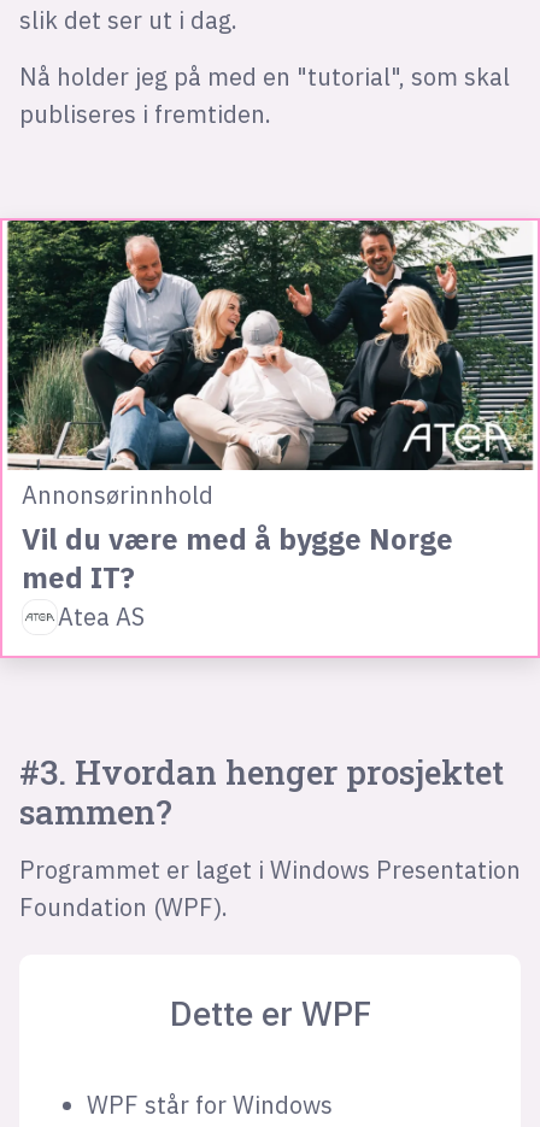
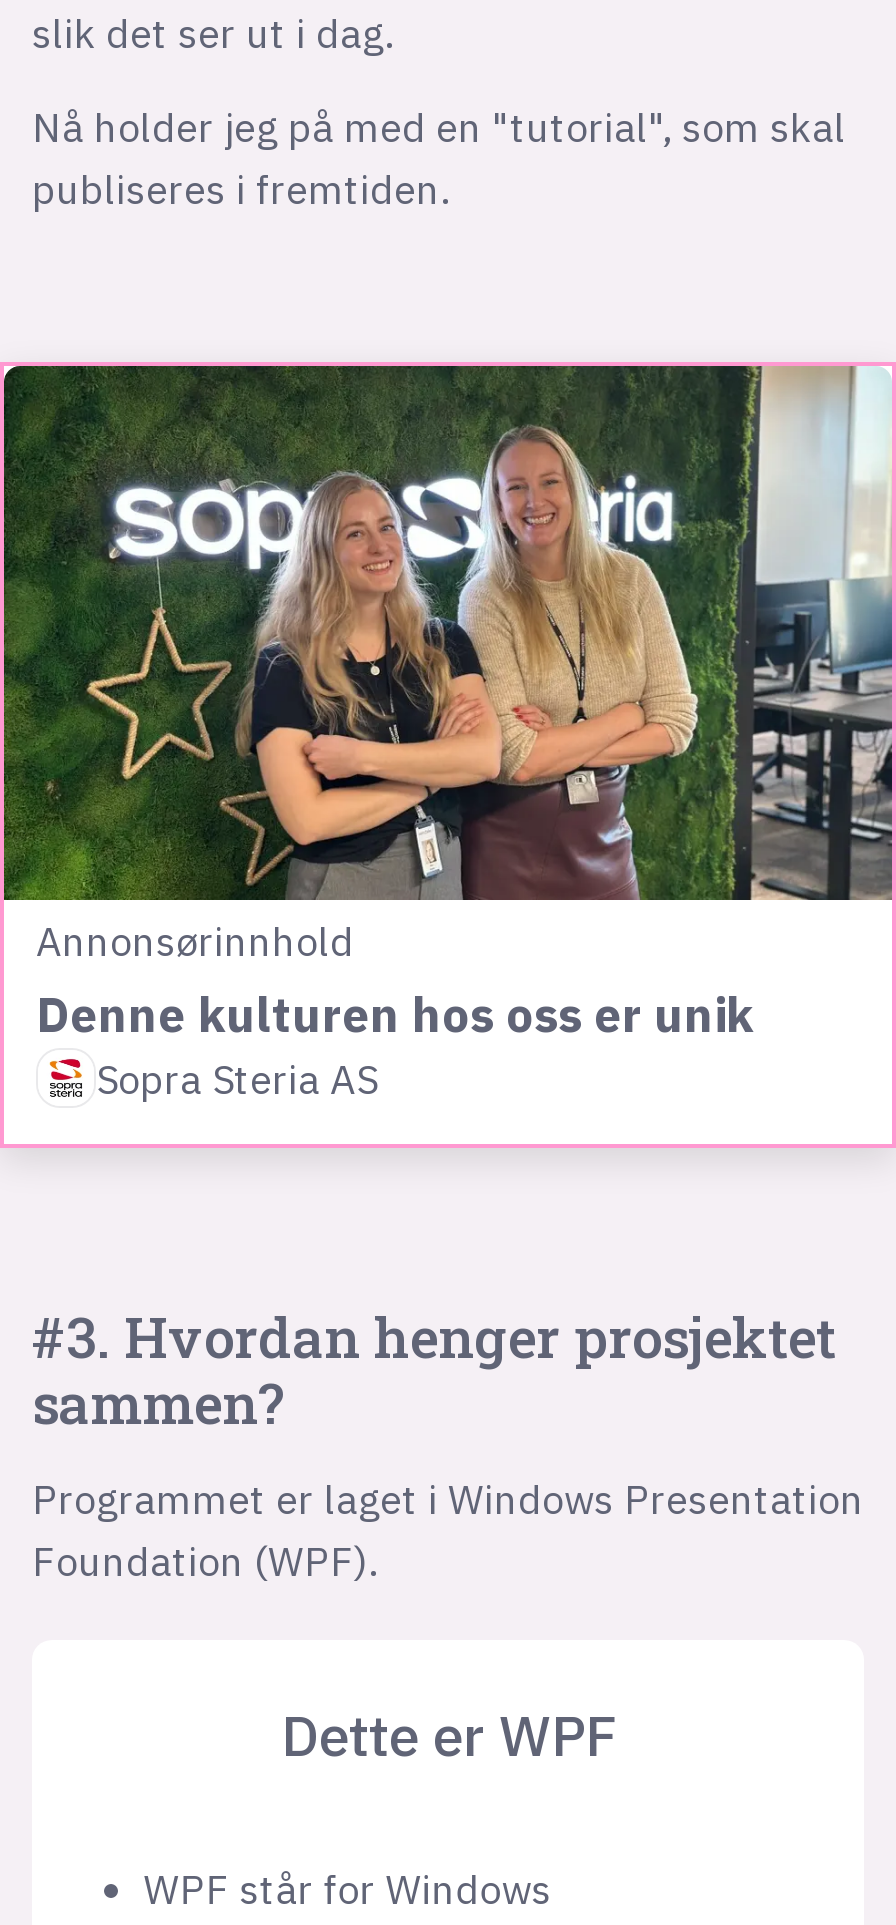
- [image]
+ [image]

moved down: Annonsørinnhold

- Vil du være med å bygge Norge
- med IT?
- Atea AS
+ Denne kulturen hos oss er unik
+ Sopra Steria AS
